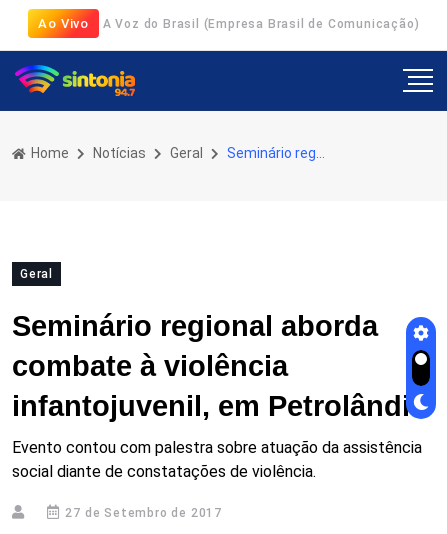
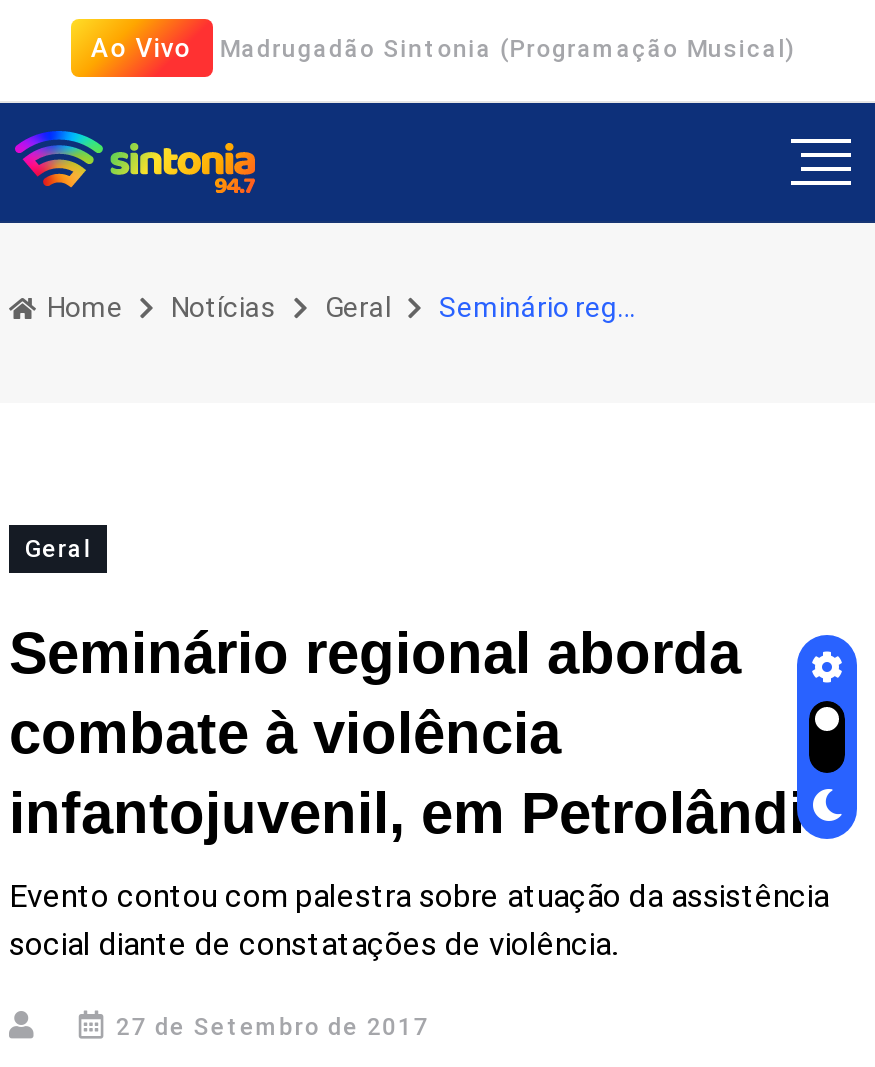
- A Voz do Brasil (Empresa Brasil de Comunicação)
+ Madrugadão Sintonia (Programação Musical)
